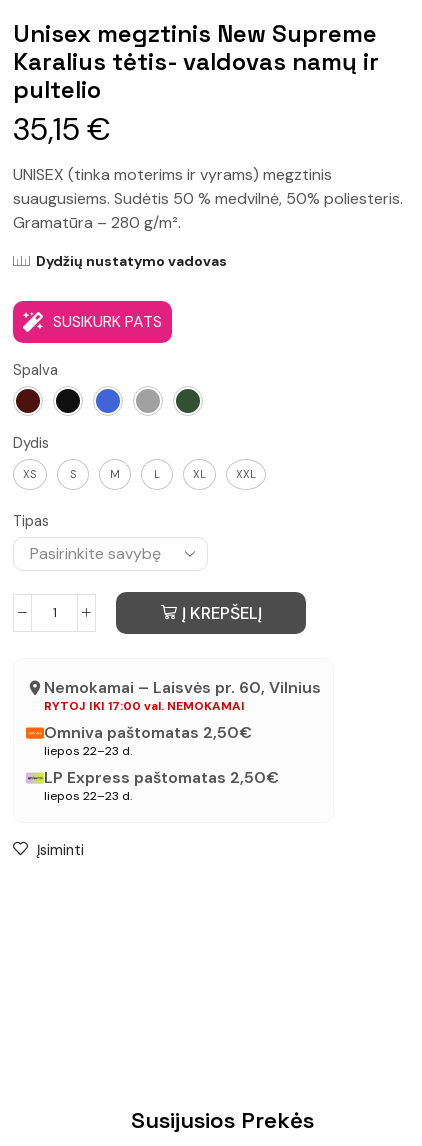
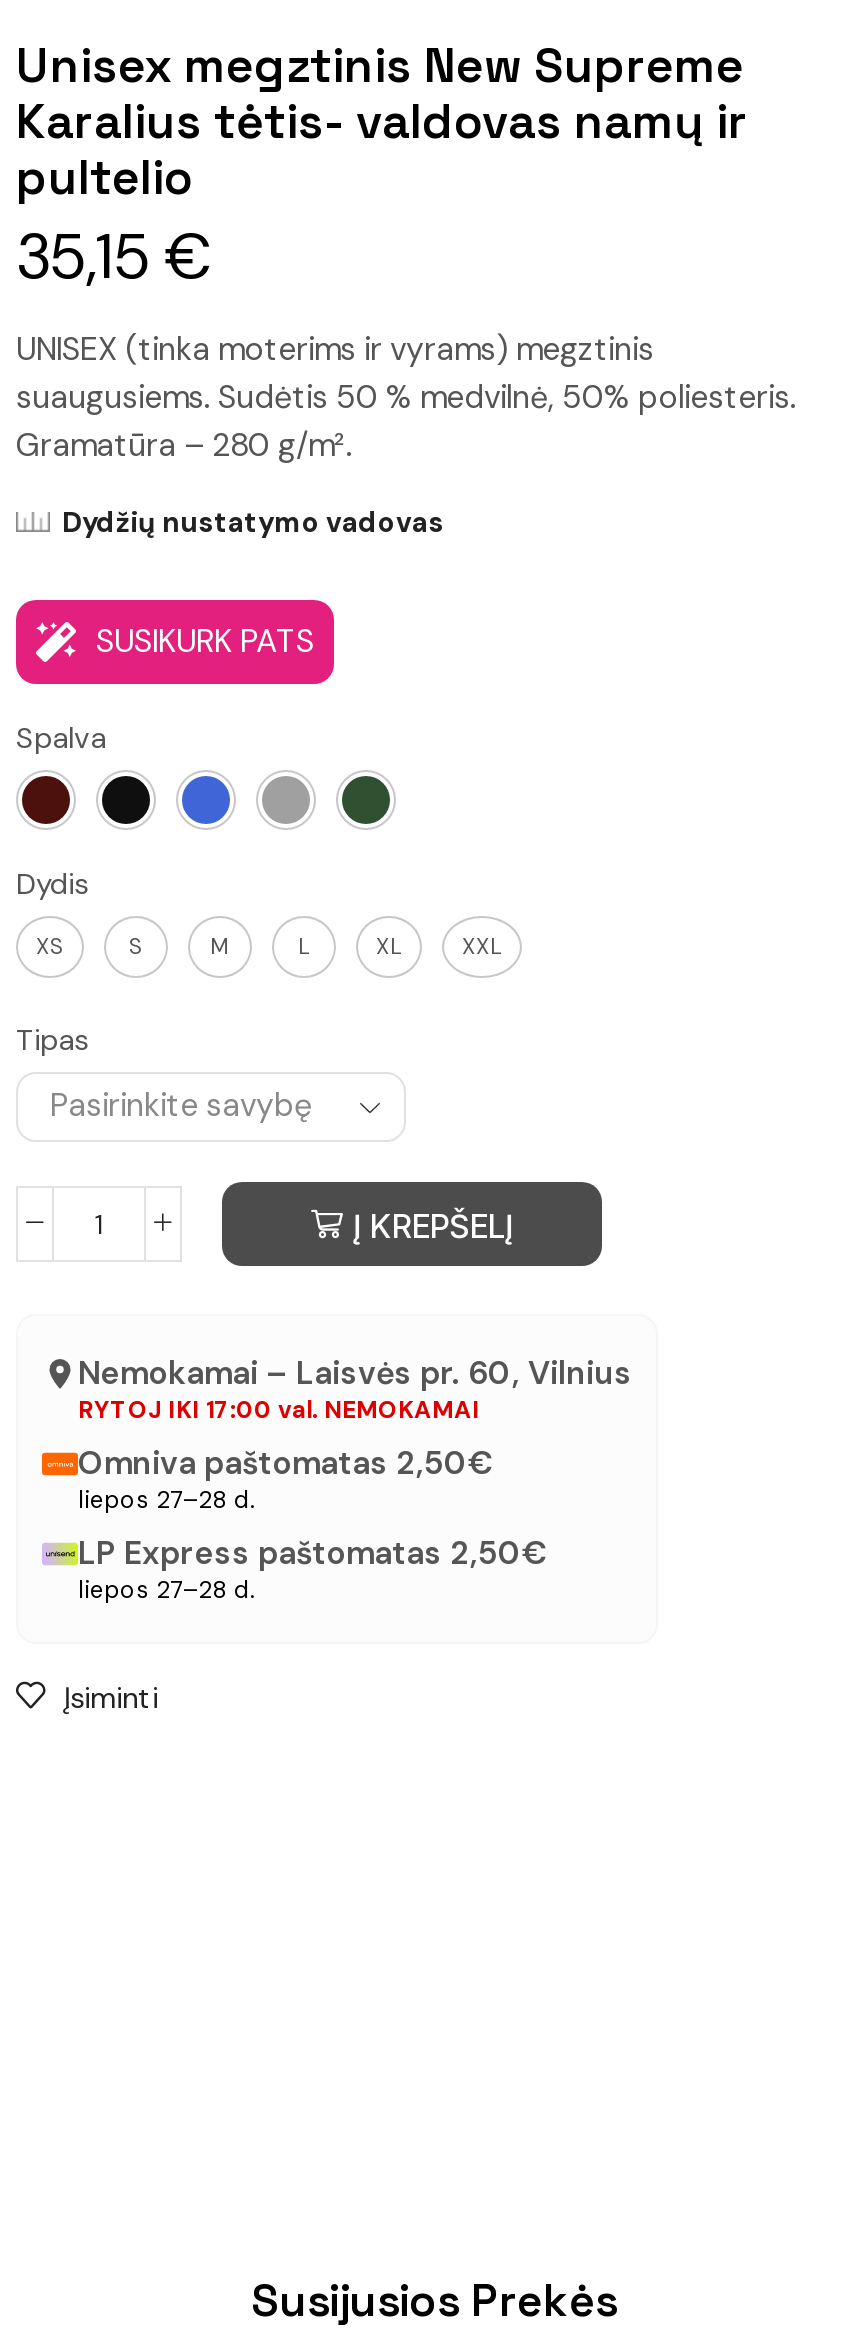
- liepos 22–23 d.
+ liepos 27–28 d.

- liepos 22–23 d.
+ liepos 27–28 d.
